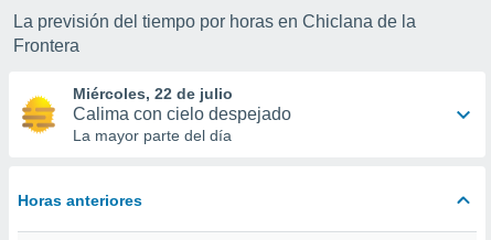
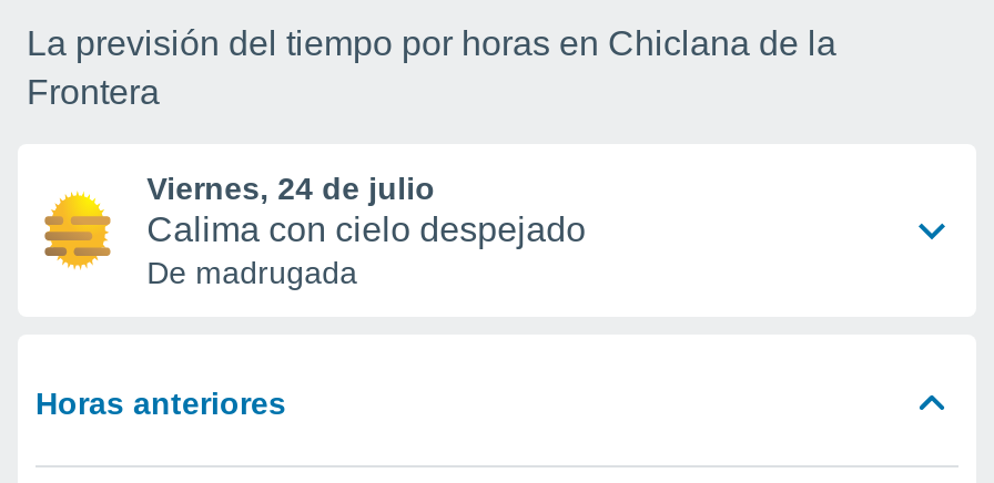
- Miércoles, 22 de julio
+ Viernes, 24 de julio

- La mayor parte del día
+ De madrugada
